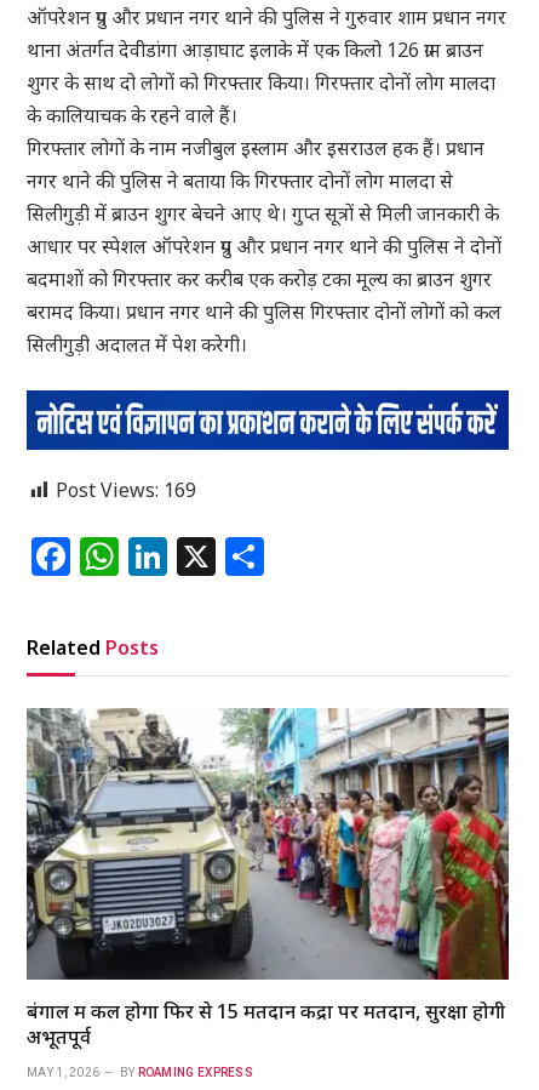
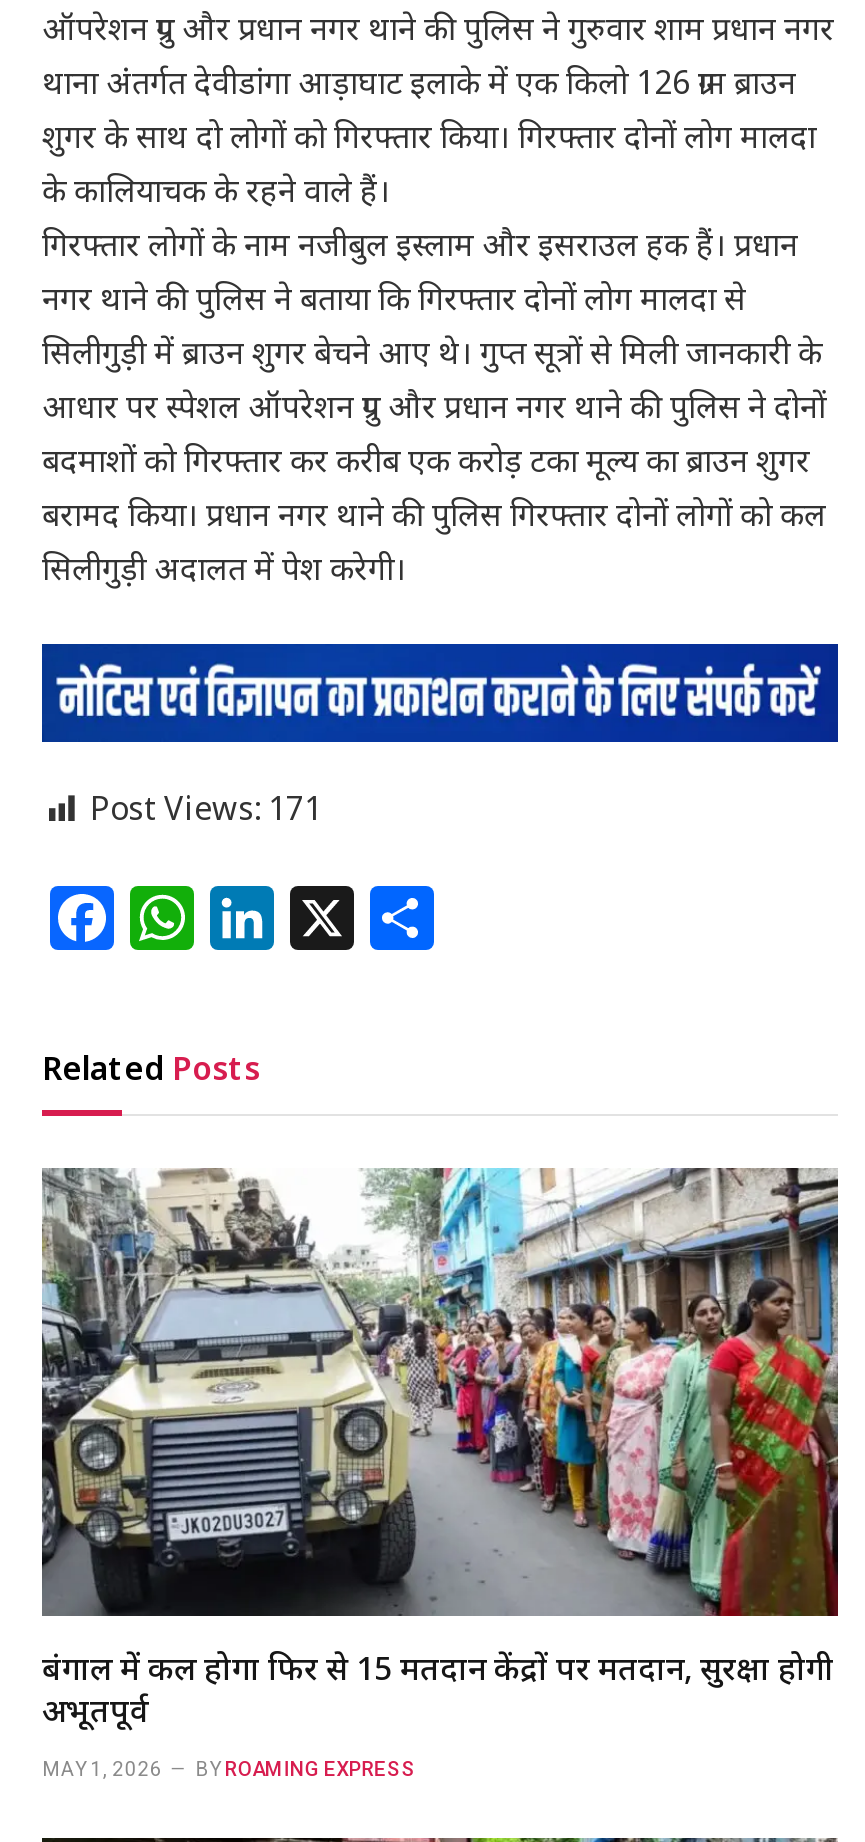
- Post Views: 169
+ Post Views: 171
